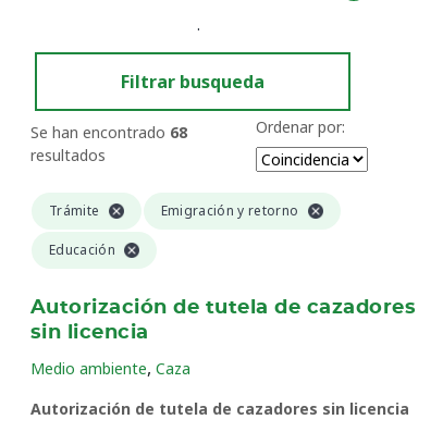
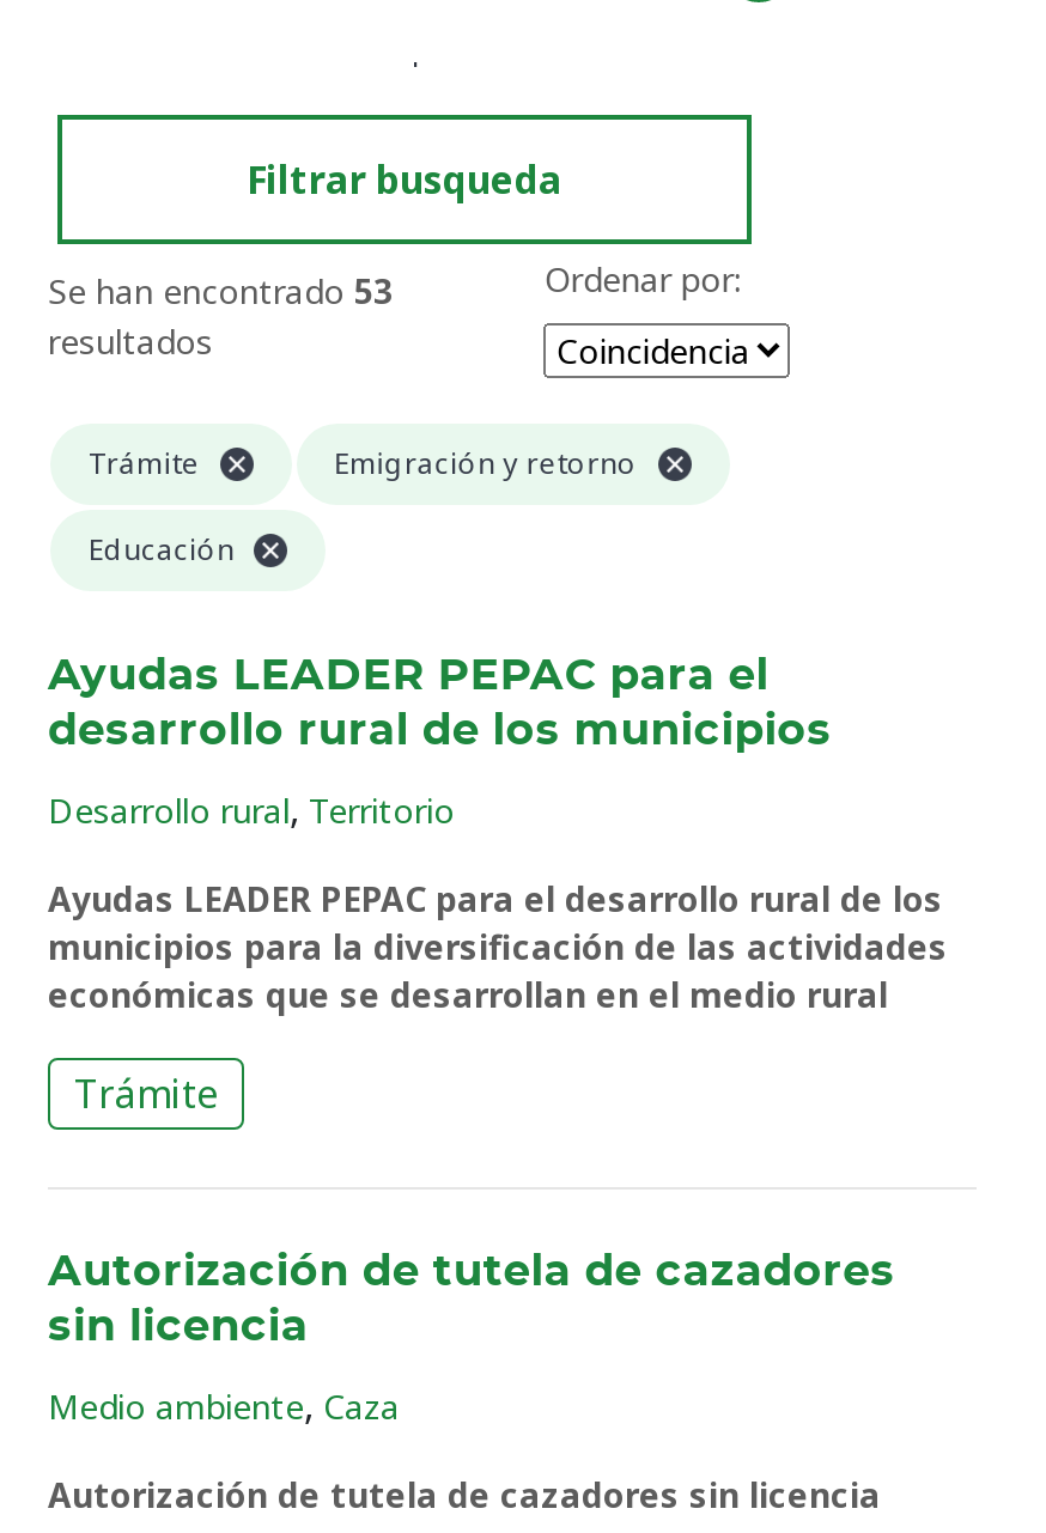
- Se han encontrado 68
+ Se han encontrado 53

+ Ayudas LEADER PEPAC para el
+ desarrollo rural de los municipios
+ Desarrollo rural, Territorio
+ Ayudas LEADER PEPAC para el desarrollo rural de los
+ municipios para la diversificación de las actividades
+ económicas que se desarrollan en el medio rural
+ Trámite
